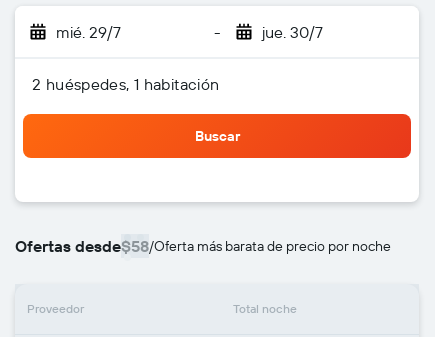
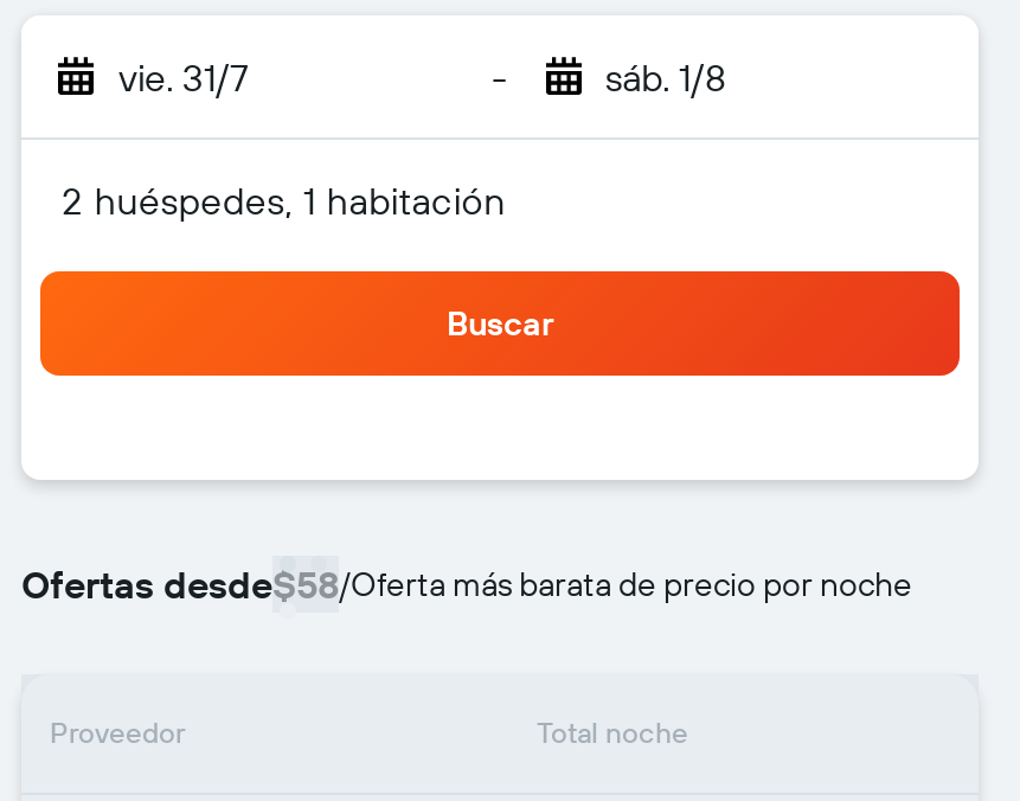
- mié. 29/7
+ vie. 31/7

- jue. 30/7
+ sáb. 1/8
